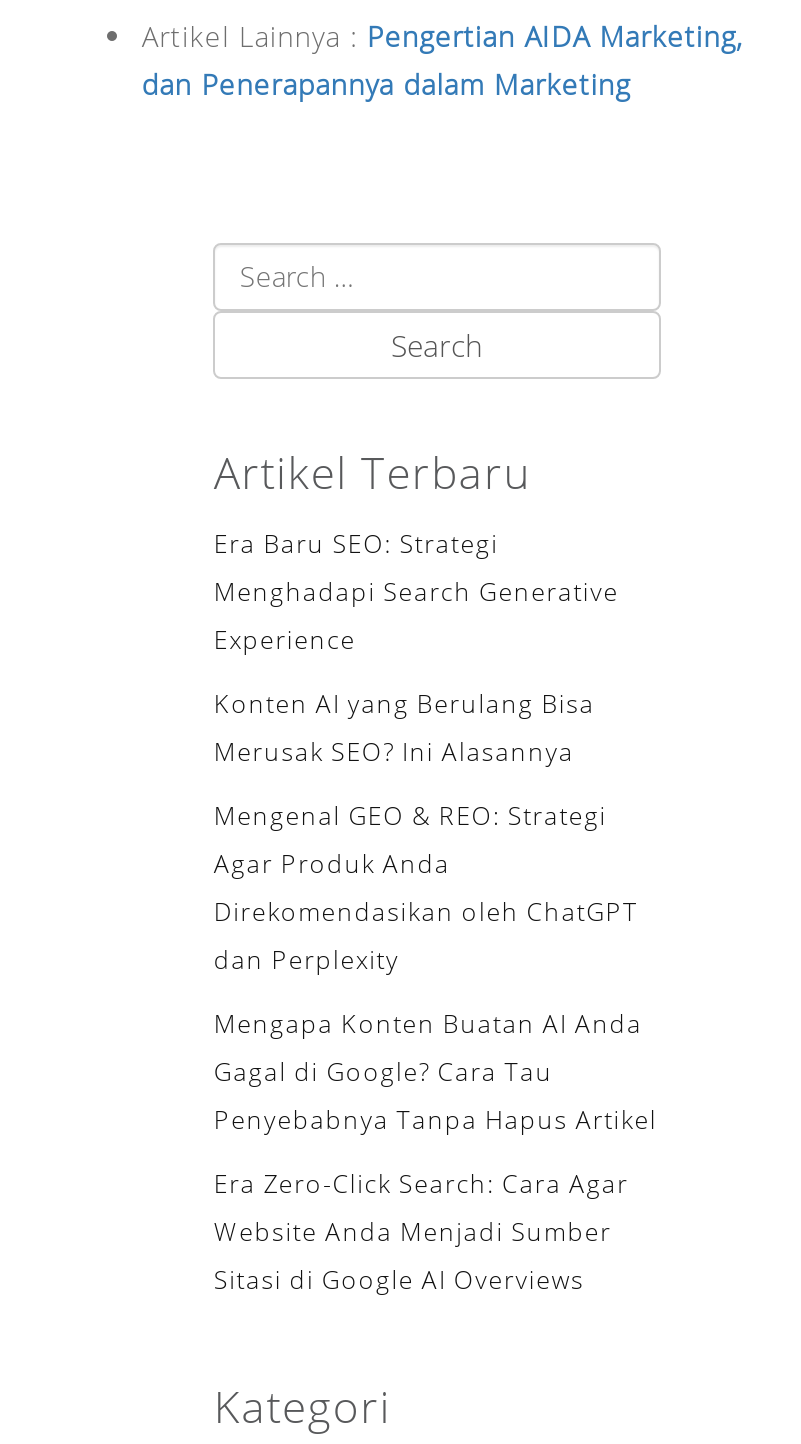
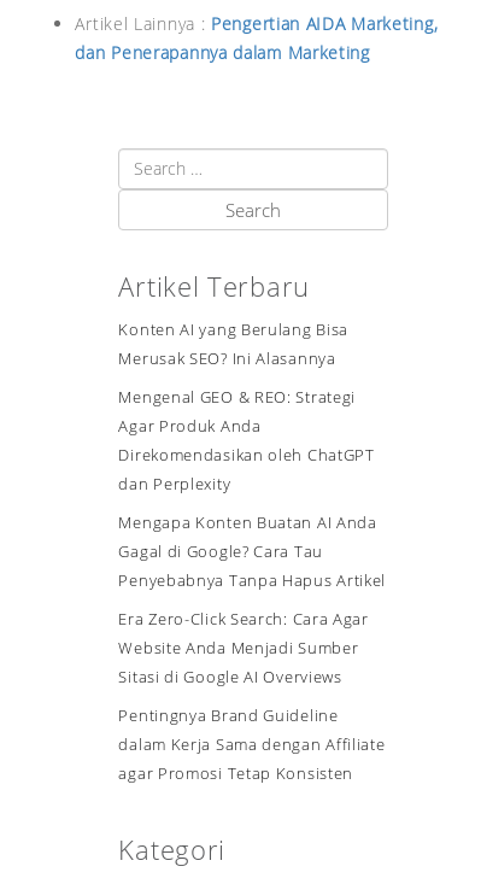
- Era Baru SEO: Strategi
- Menghadapi Search Generative
- Experience

moved up: Konten AI yang Berulang Bisa | Merusak SEO? Ini Alasannya | Mengenal GEO & REO: Strategi | ... | Website Anda Menjadi Sumber | Sitasi di Google AI Overviews

+ Pentingnya Brand Guideline
+ dalam Kerja Sama dengan Affiliate
+ agar Promosi Tetap Konsisten
